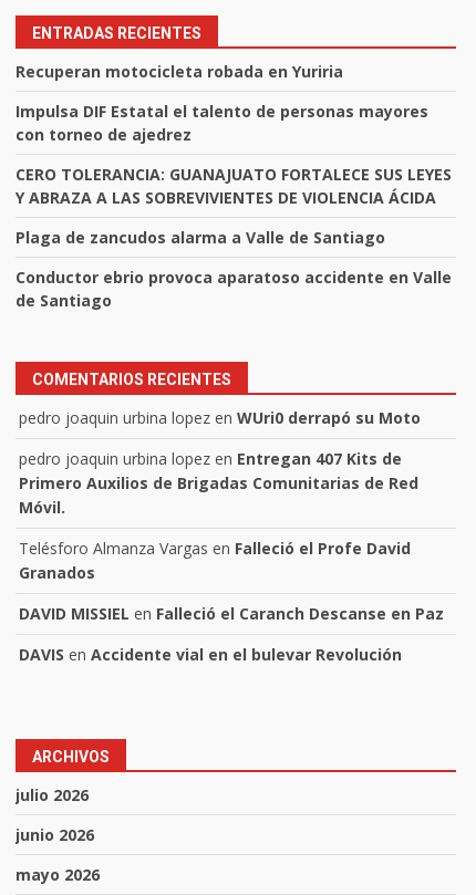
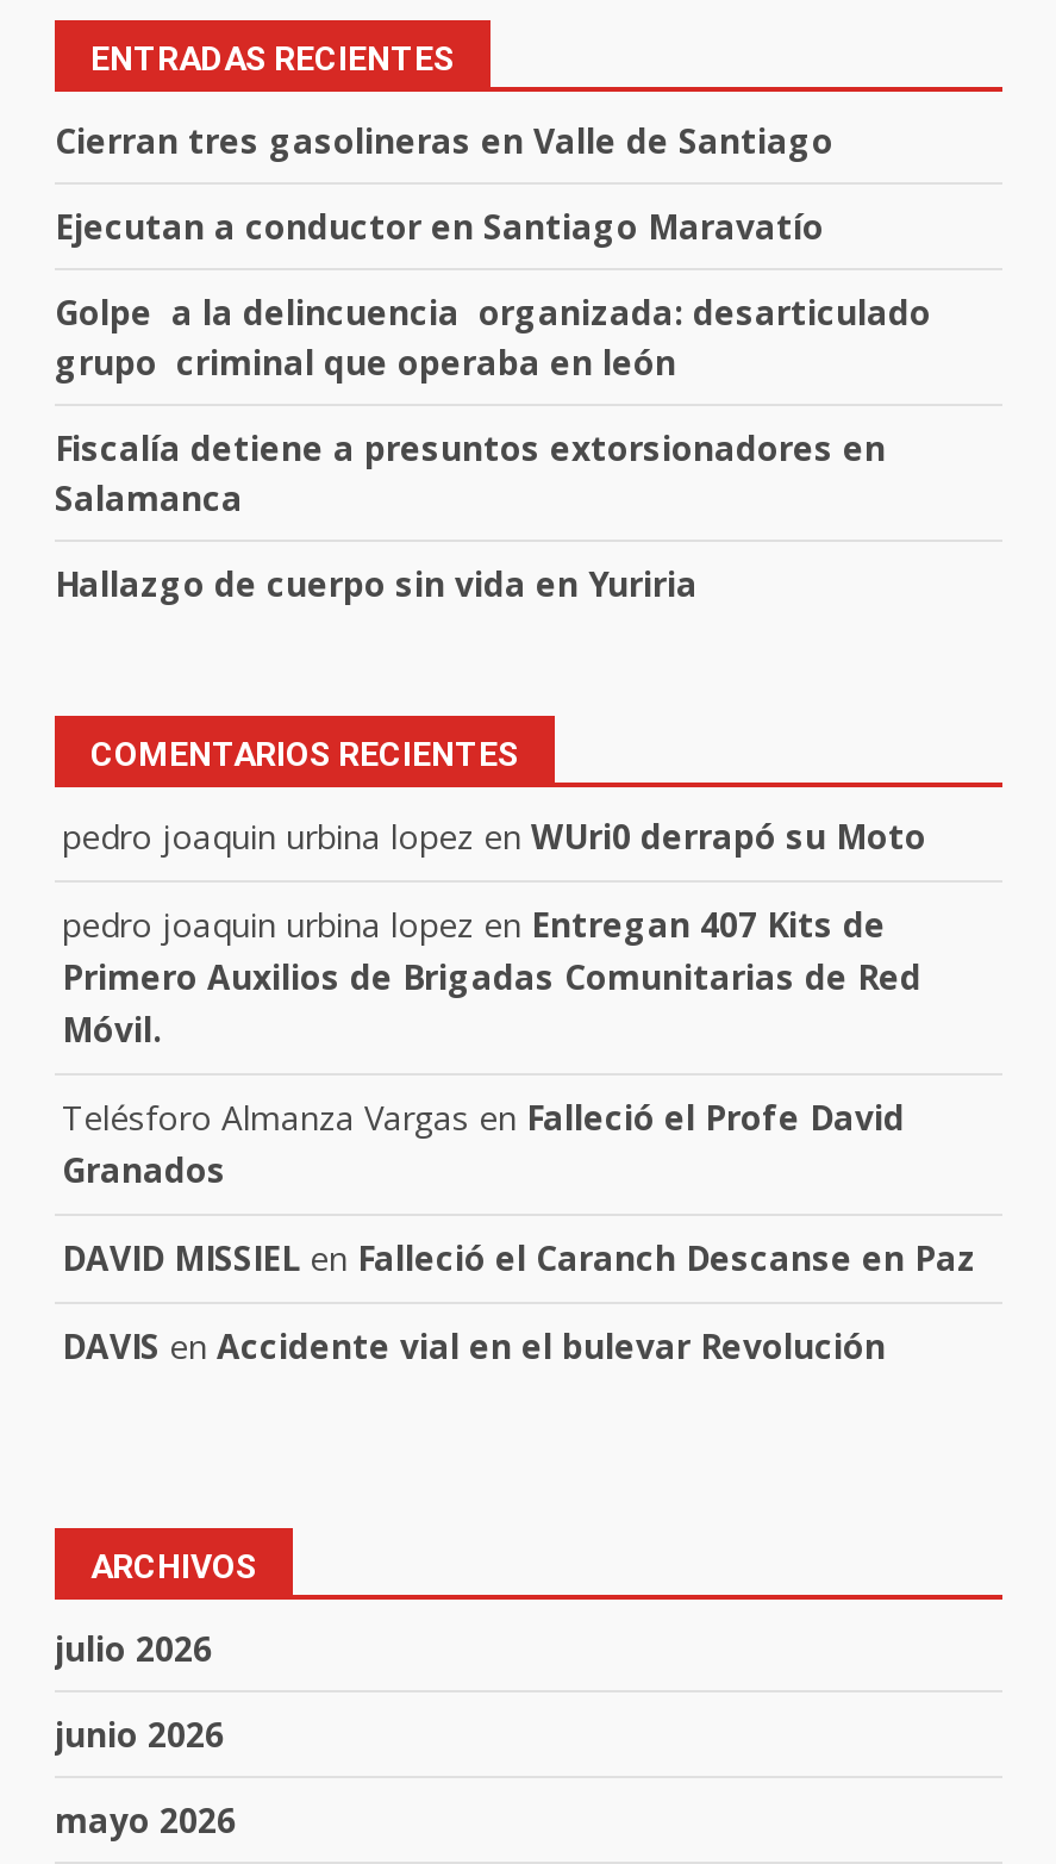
- Recuperan motocicleta robada en Yuriria
+ Cierran tres gasolineras en Valle de Santiago

- Impulsa DIF Estatal el talento de personas mayores
- con torneo de ajedrez
+ Ejecutan a conductor en Santiago Maravatío

- CERO TOLERANCIA: GUANAJUATO FORTALECE SUS LEYES
- Y ABRAZA A LAS SOBREVIVIENTES DE VIOLENCIA ÁCIDA
+ Golpe a la delincuencia organizada: desarticulado
+ grupo criminal que operaba en león

- Plaga de zancudos alarma a Valle de Santiago
+ Fiscalía detiene a presuntos extorsionadores en
+ Salamanca

- Conductor ebrio provoca aparatoso accidente en Valle
- de Santiago
+ Hallazgo de cuerpo sin vida en Yuriria
